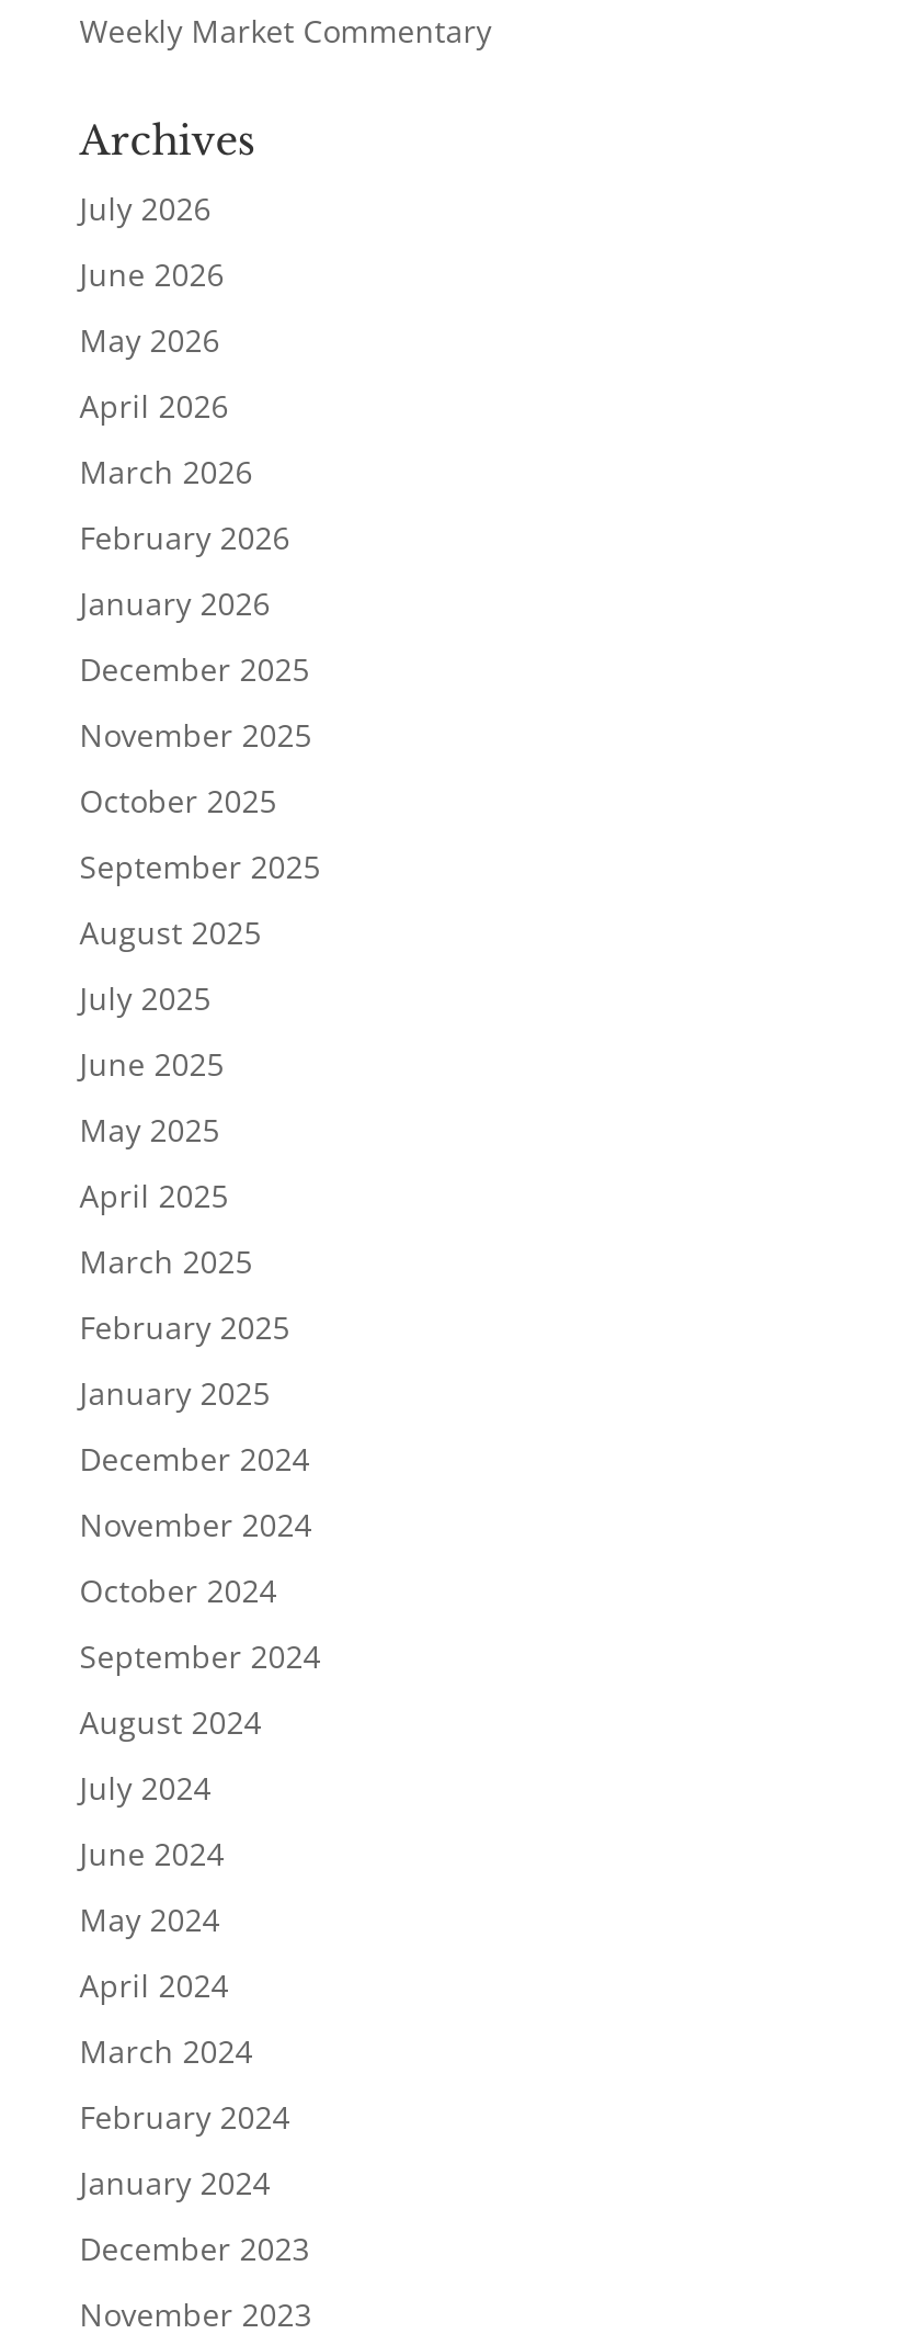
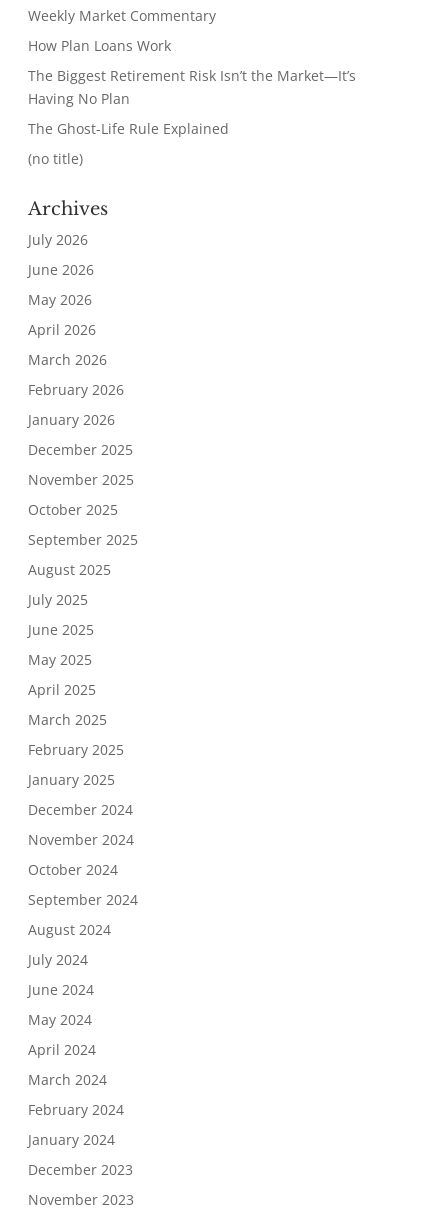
+ How Plan Loans Work
+ The Biggest Retirement Risk Isn’t the Market—It’s
+ Having No Plan
+ The Ghost-Life Rule Explained
+ (no title)
